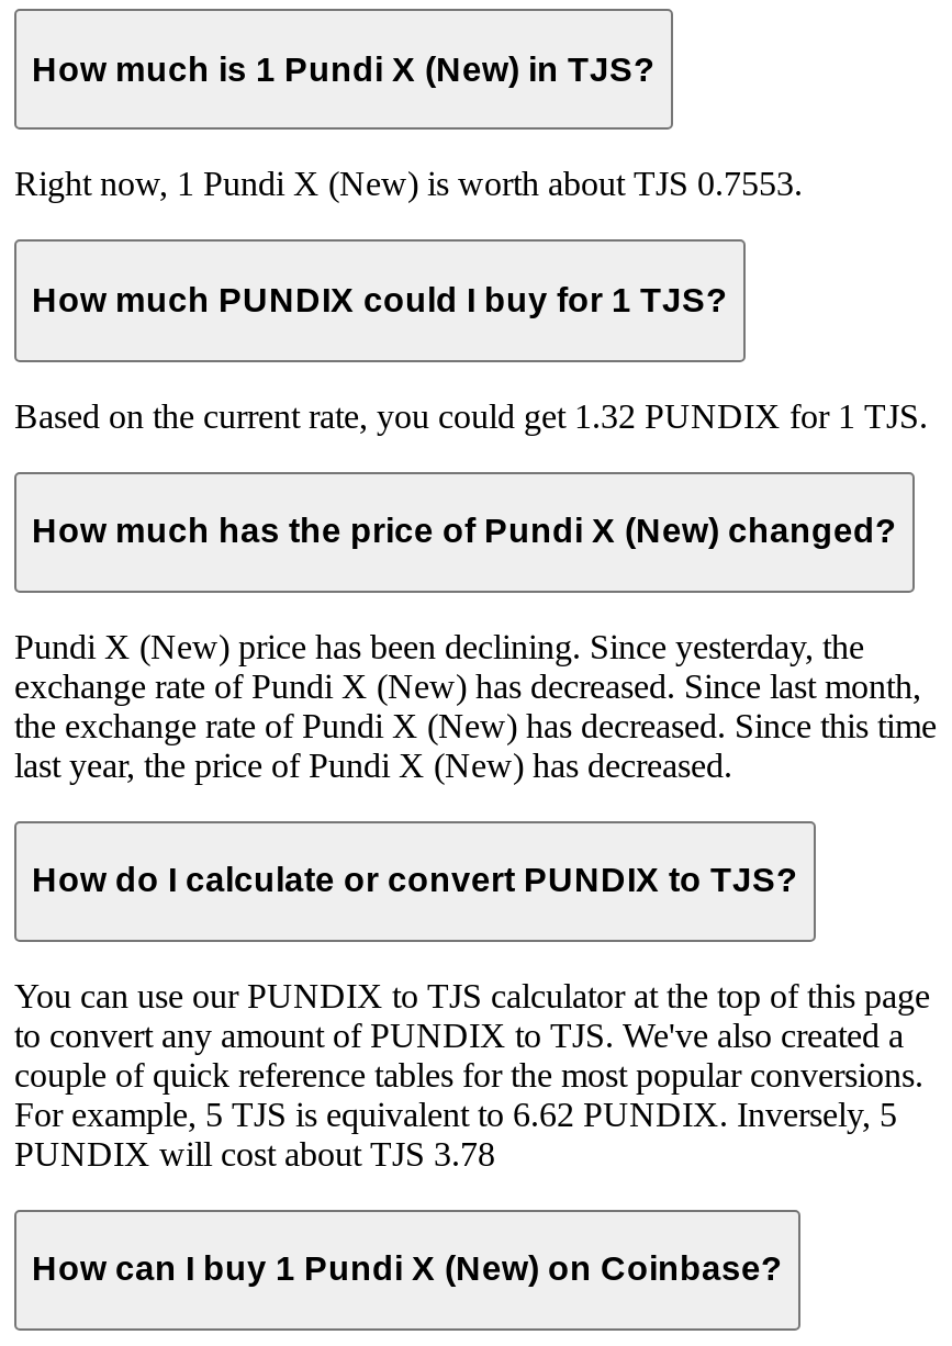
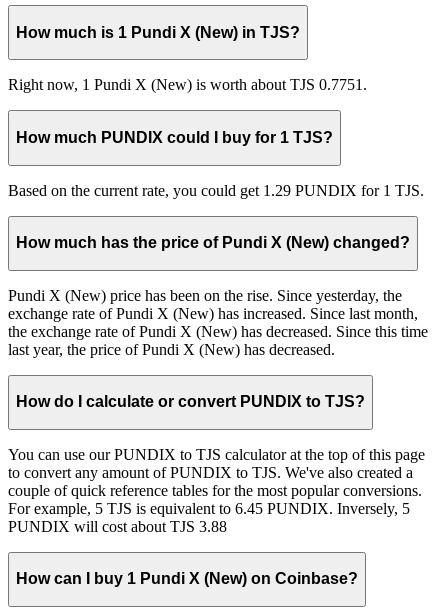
- Right now, 1 Pundi X (New) is worth about TJS 0.7553.
+ Right now, 1 Pundi X (New) is worth about TJS 0.7751.

- Based on the current rate, you could get 1.32 PUNDIX for 1 TJS.
+ Based on the current rate, you could get 1.29 PUNDIX for 1 TJS.

- Pundi X (New) price has been declining. Since yesterday, the
- exchange rate of Pundi X (New) has decreased. Since last month,
+ Pundi X (New) price has been on the rise. Since yesterday, the
+ exchange rate of Pundi X (New) has increased. Since last month,

- For example, 5 TJS is equivalent to 6.62 PUNDIX. Inversely, 5
+ For example, 5 TJS is equivalent to 6.45 PUNDIX. Inversely, 5

- PUNDIX will cost about TJS 3.78
+ PUNDIX will cost about TJS 3.88
